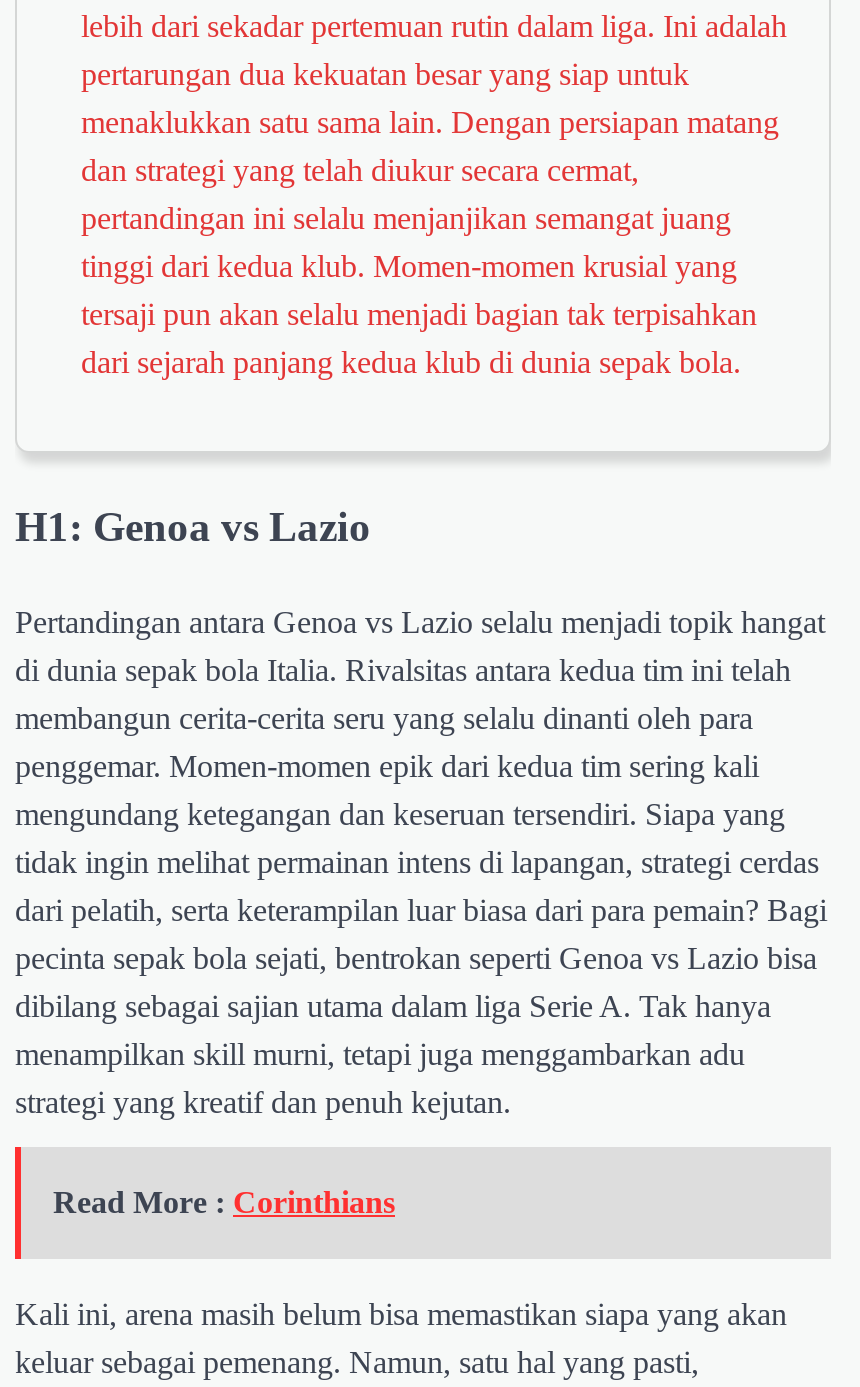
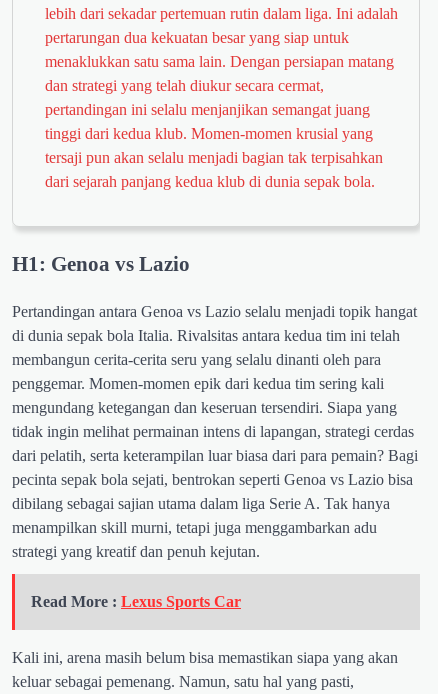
- Read More : Corinthians
+ Read More : Lexus Sports Car
